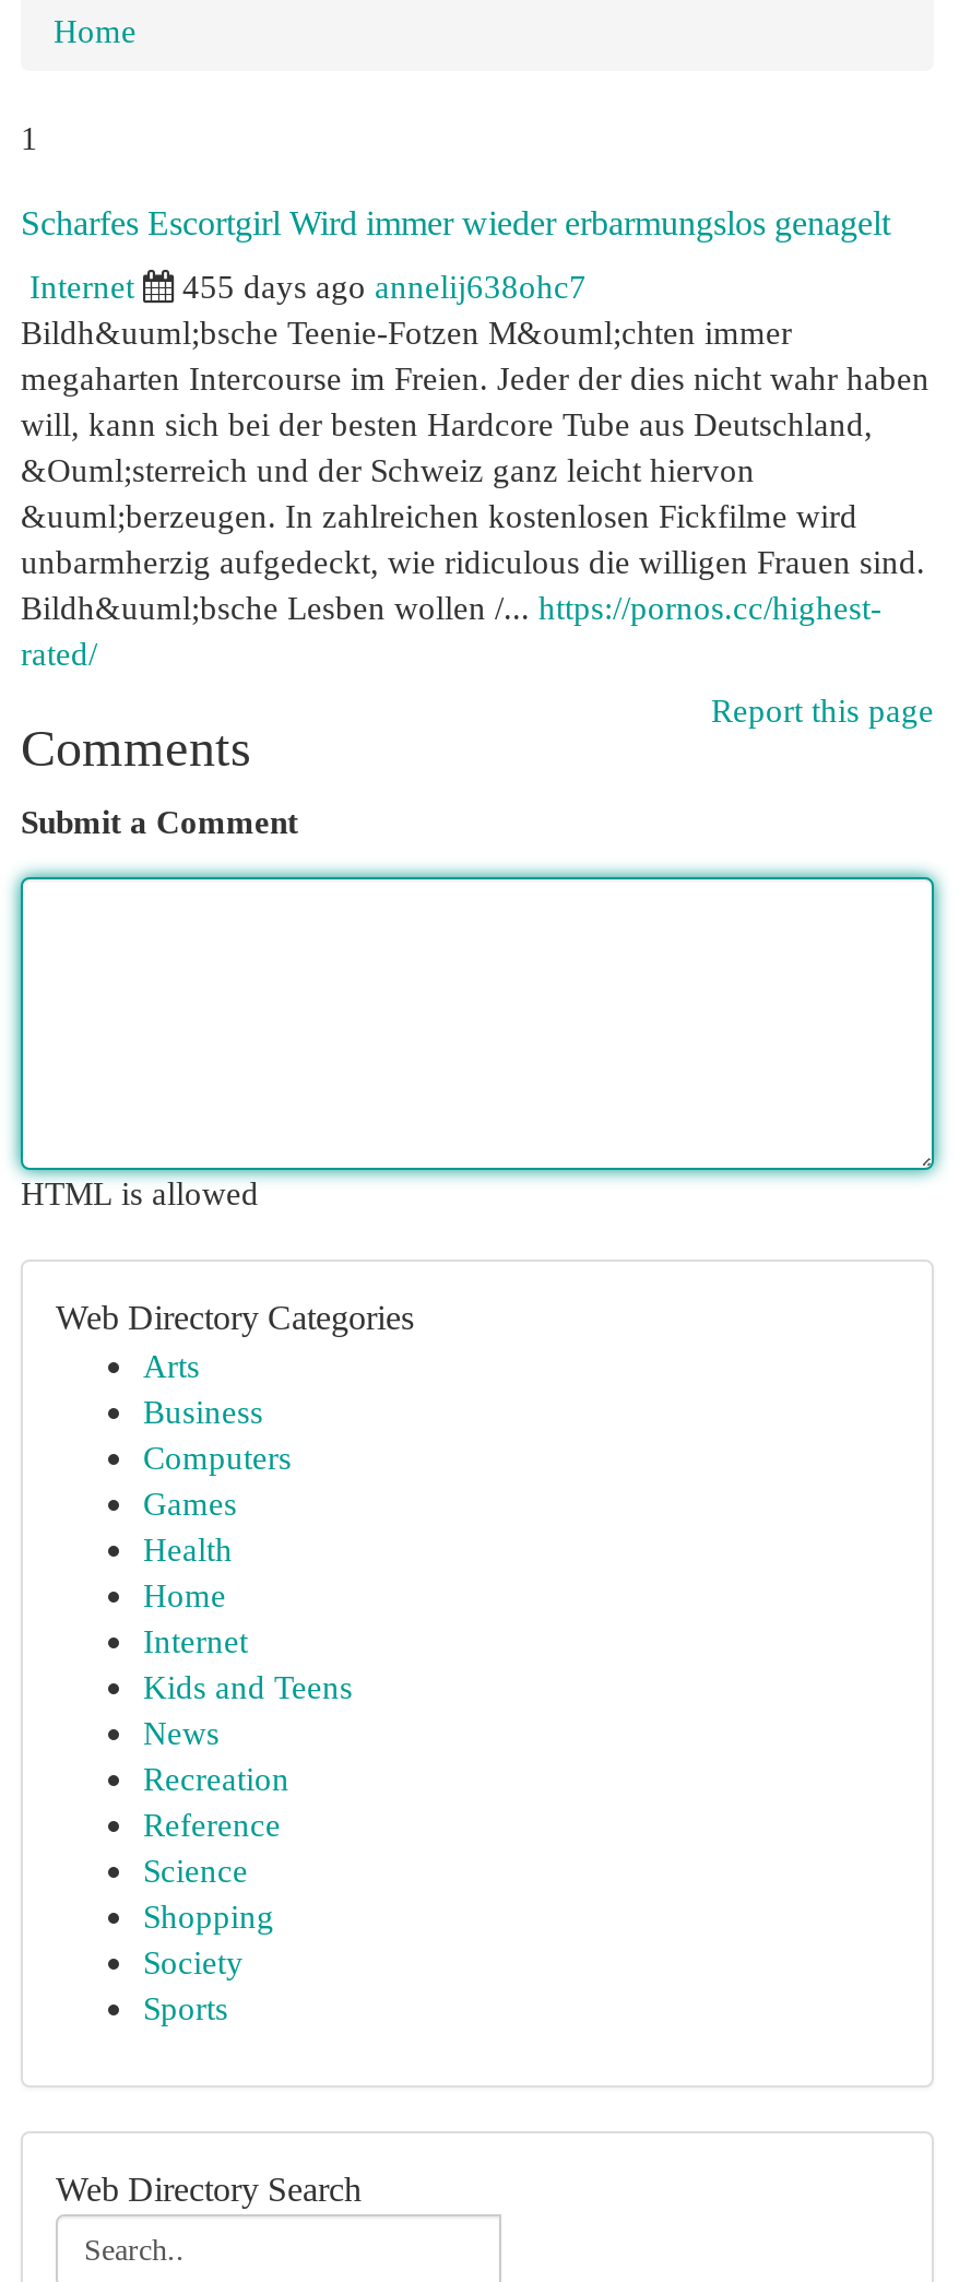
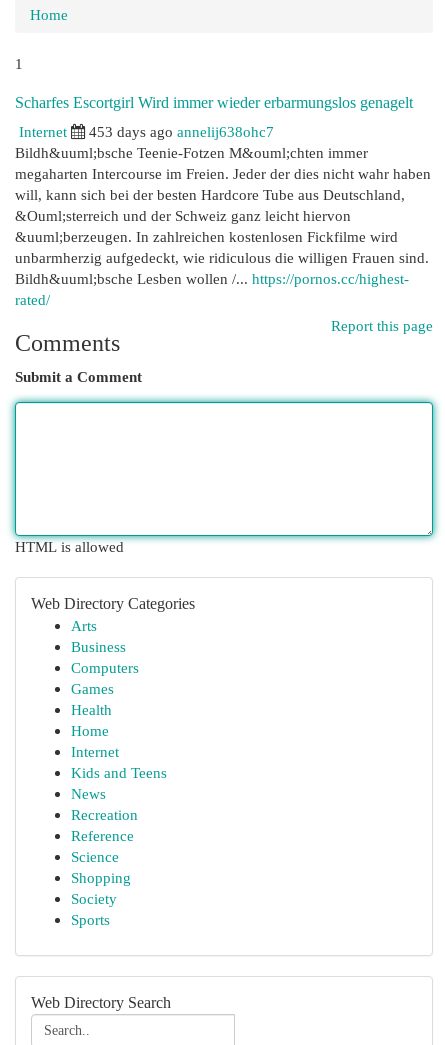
- 455 days ago annelij638ohc7
+ 453 days ago annelij638ohc7
